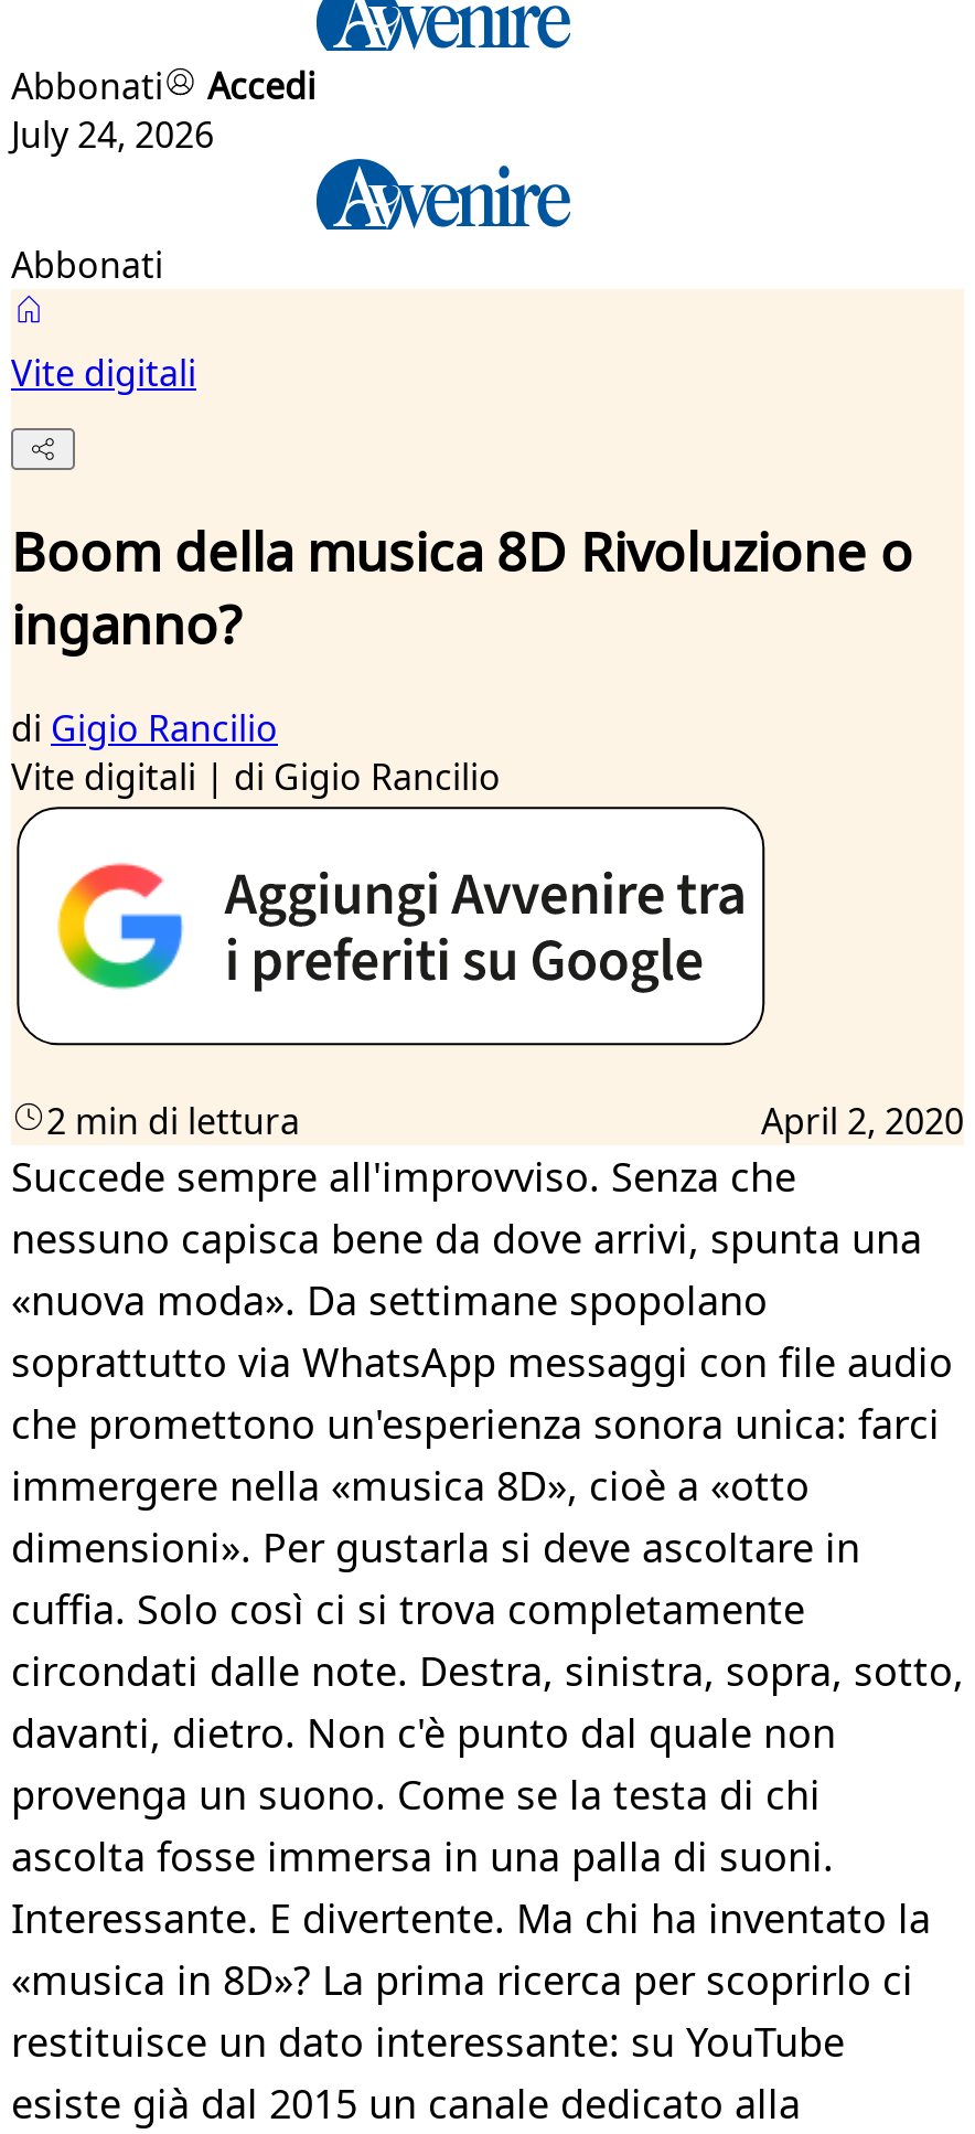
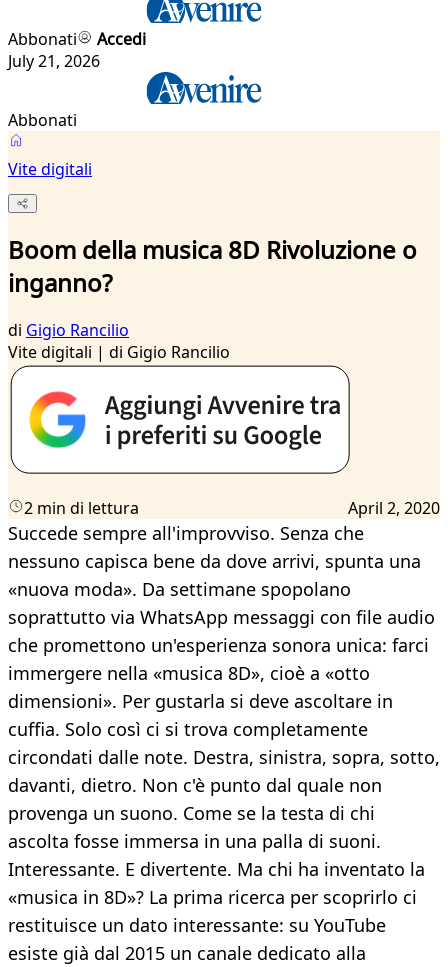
- July 24, 2026
+ July 21, 2026
